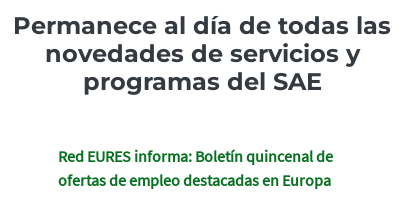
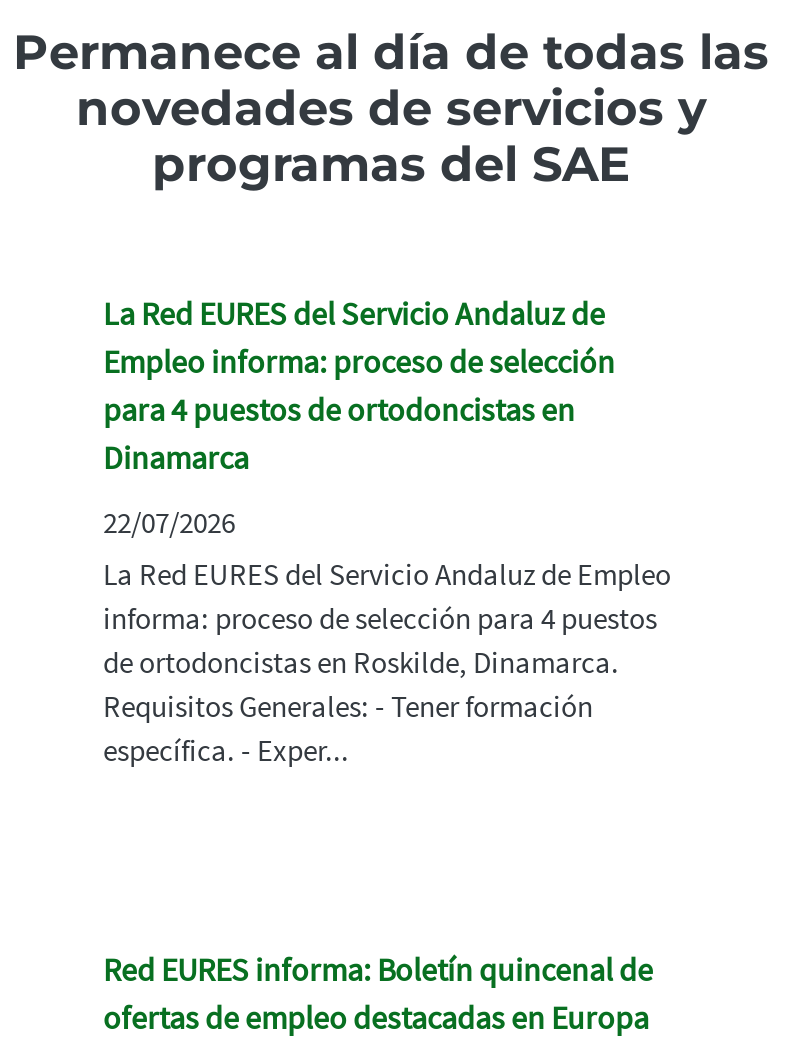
+ La Red EURES del Servicio Andaluz de
+ Empleo informa: proceso de selección
+ para 4 puestos de ortodoncistas en
+ Dinamarca
+ 22/07/2026
+ La Red EURES del Servicio Andaluz de Empleo
+ informa: proceso de selección para 4 puestos
+ de ortodoncistas en Roskilde, Dinamarca.
+ Requisitos Generales: - Tener formación
+ específica. - Exper...
